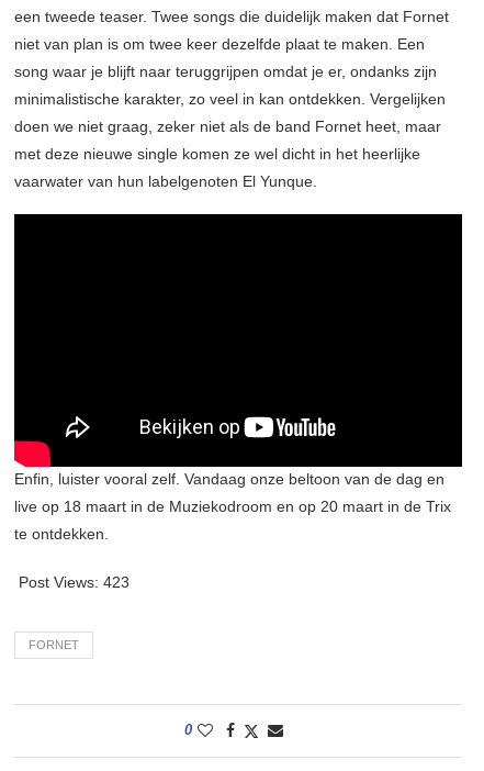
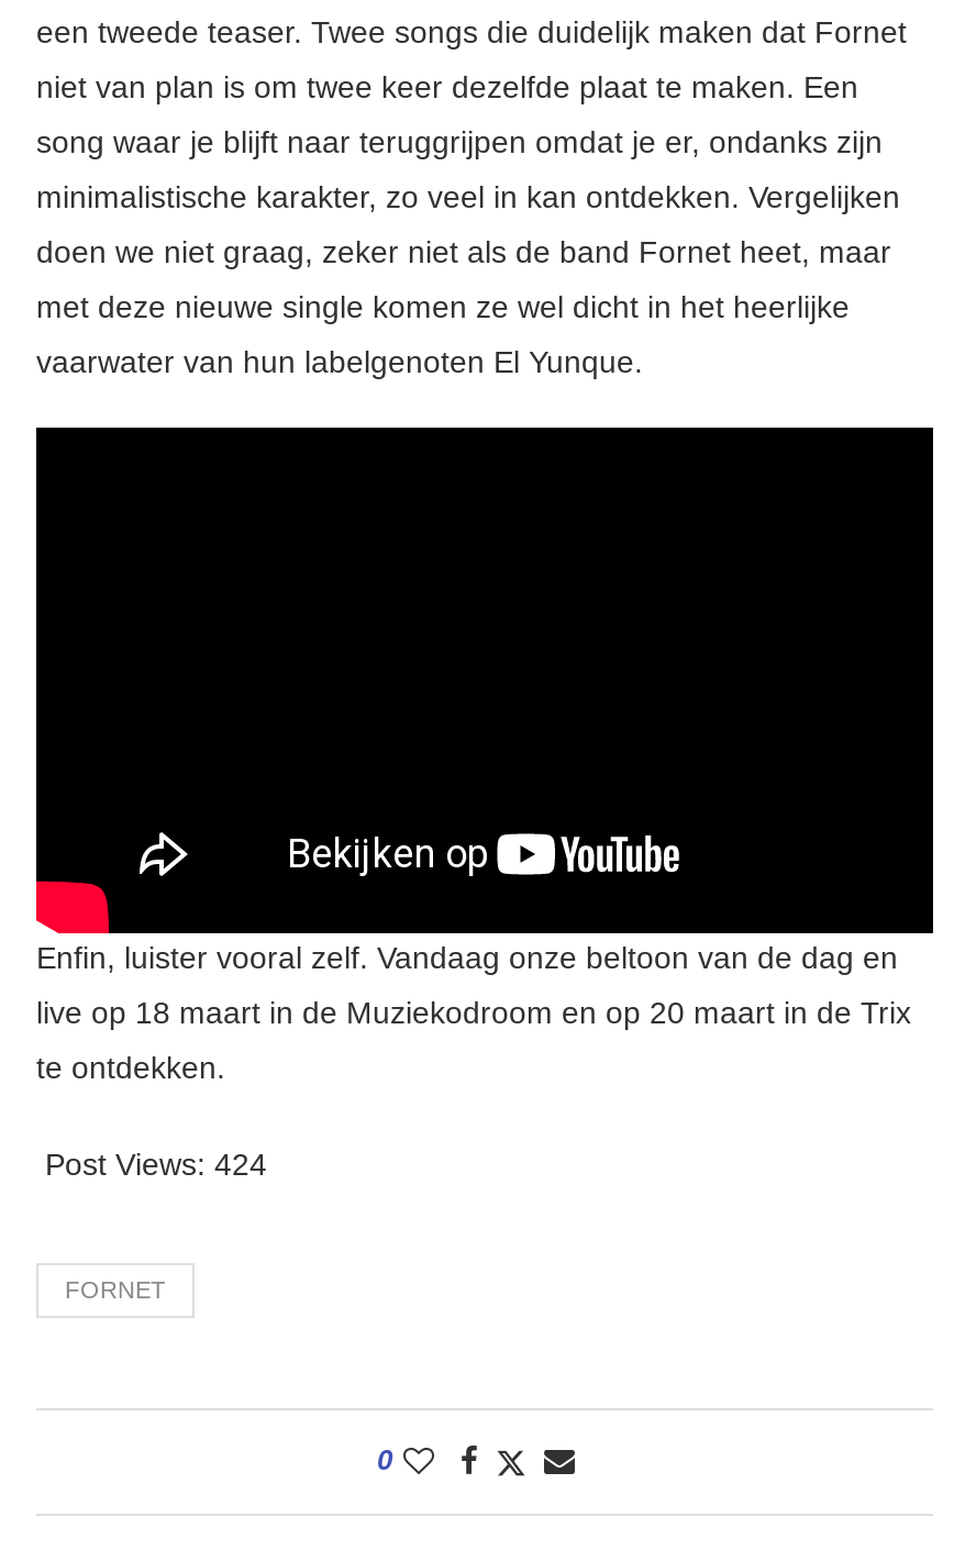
- Post Views: 423
+ Post Views: 424
